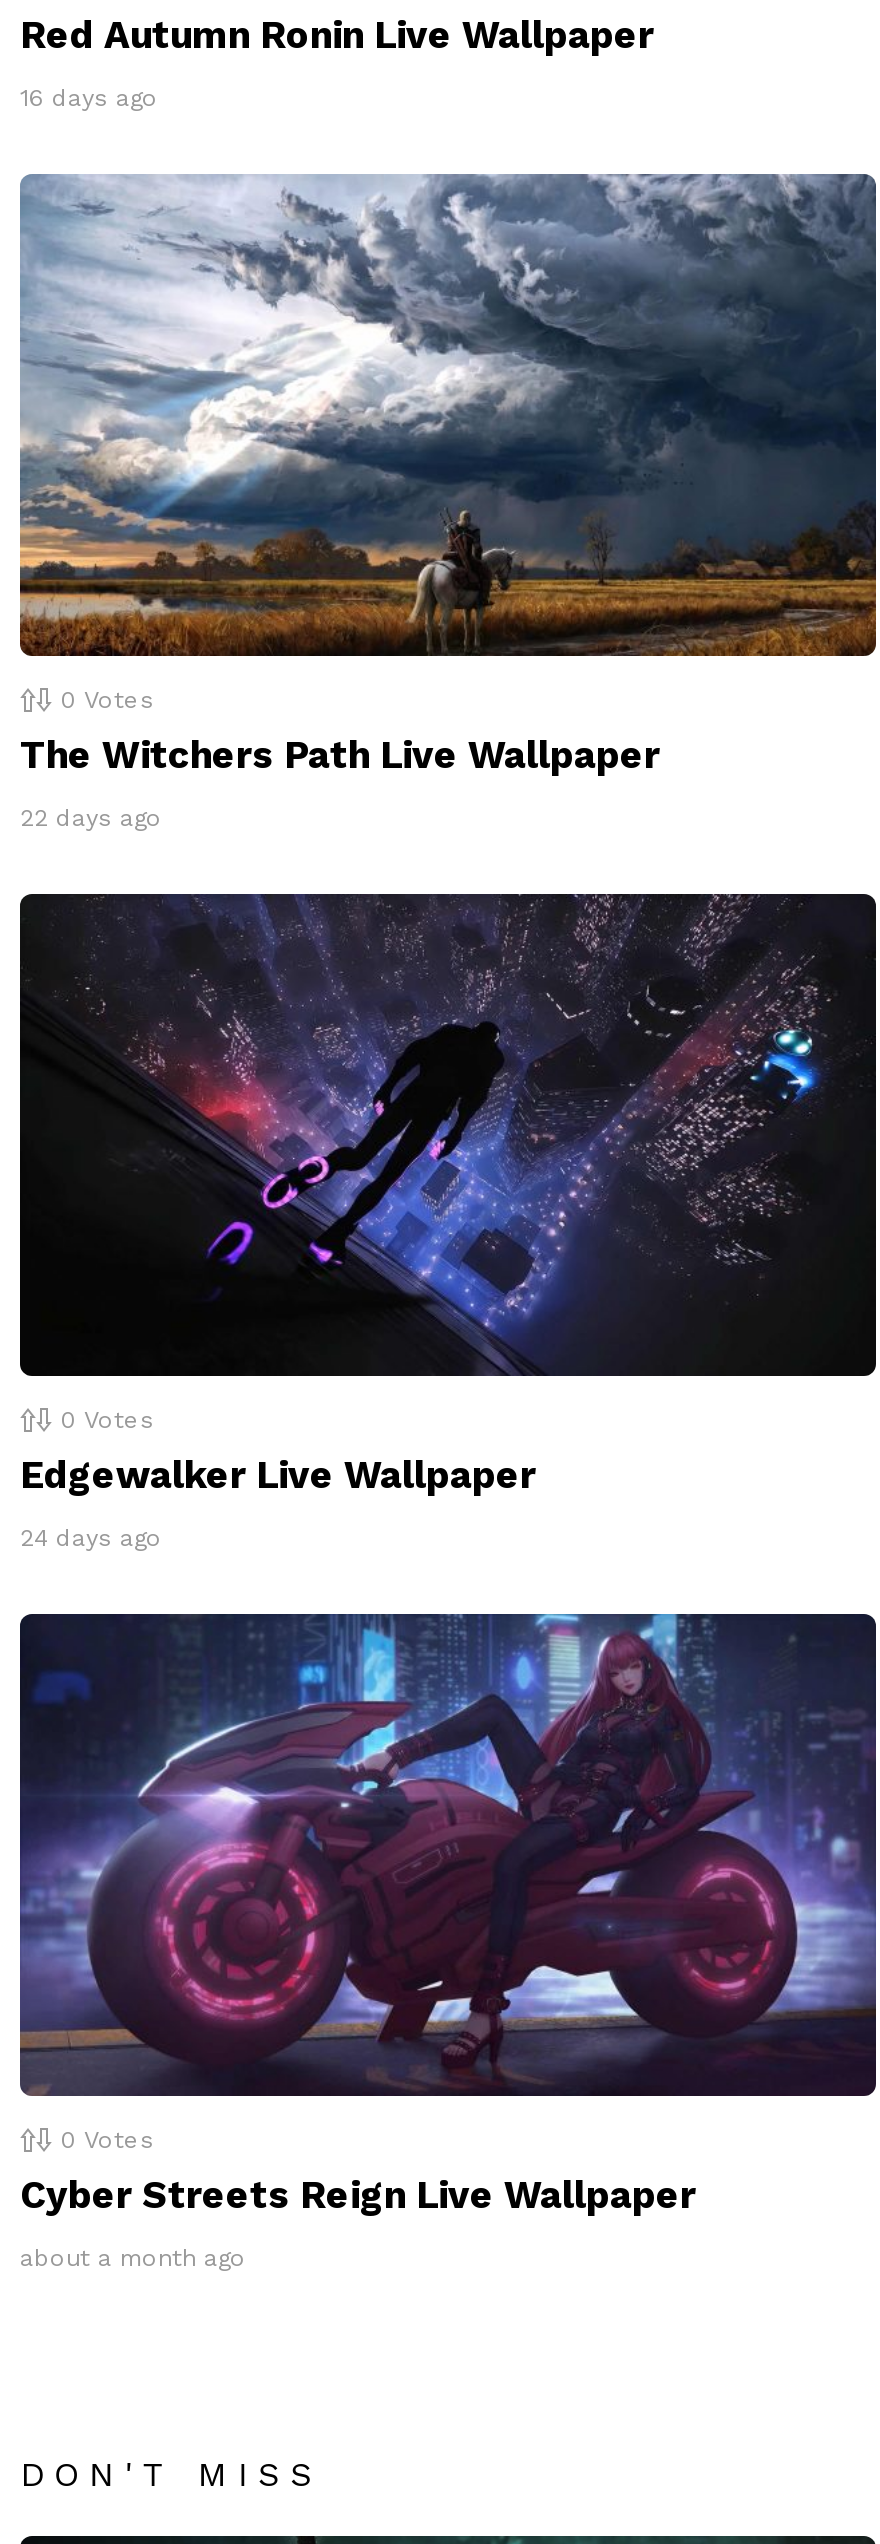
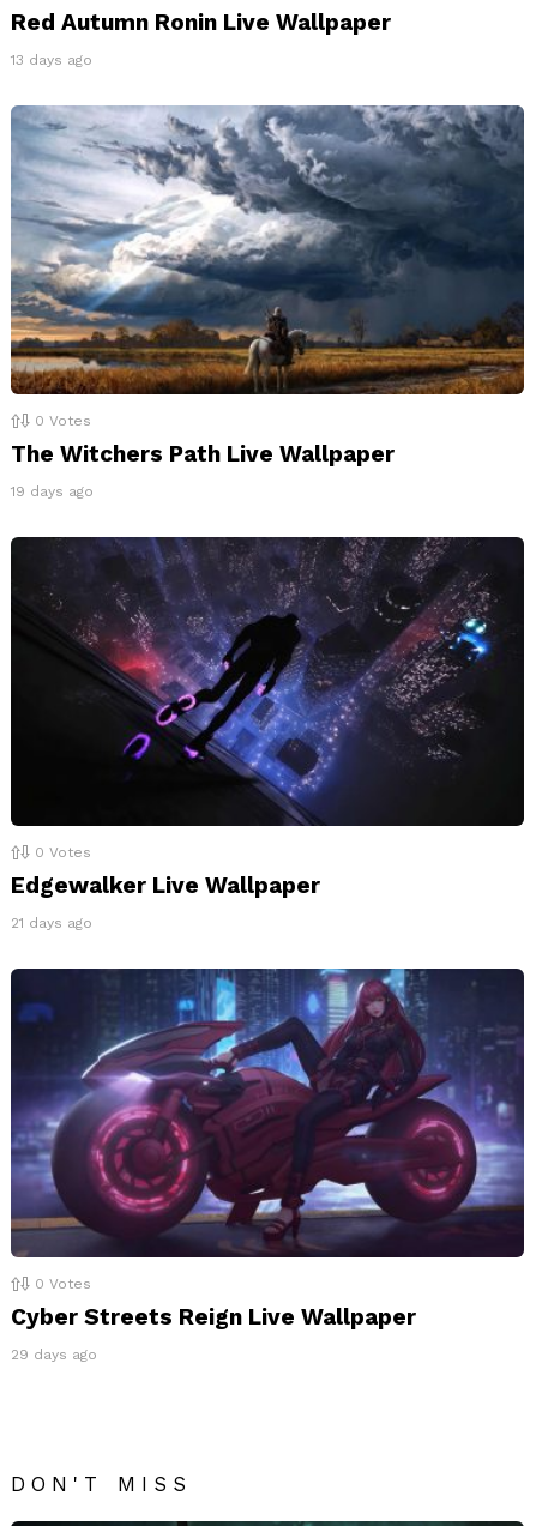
- 16 days ago
+ 13 days ago

- 22 days ago
+ 19 days ago

- 24 days ago
+ 21 days ago

- about a month ago
+ 29 days ago
